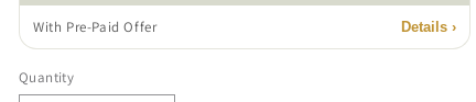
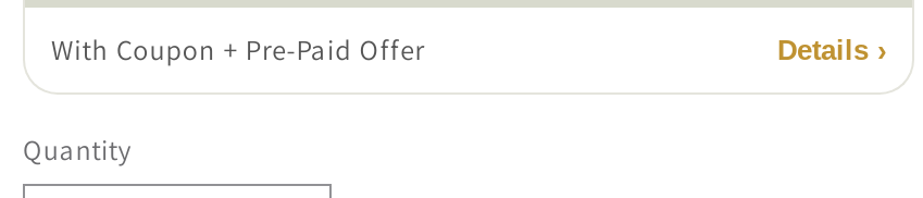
- With Pre-Paid Offer
+ With Coupon + Pre-Paid Offer
